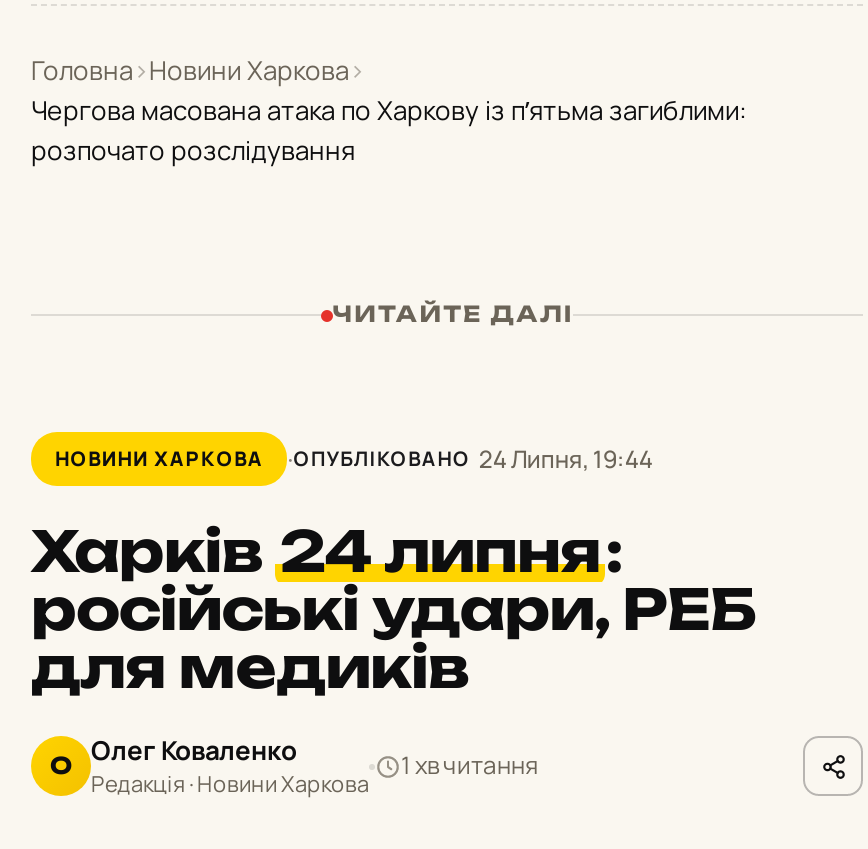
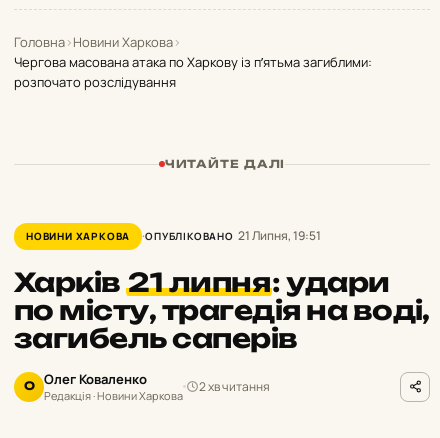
- ОПУБЛІКОВАНО 24 Липня, 19:44
+ ОПУБЛІКОВАНО 21 Липня, 19:51

- Харків 24 липня :
- російські удари, РЕБ
- для медиків
+ Харків 21 липня : удари
+ по місту, трагедія на воді,
+ загибель саперів

- 1 хв читання
+ 2 хв читання
